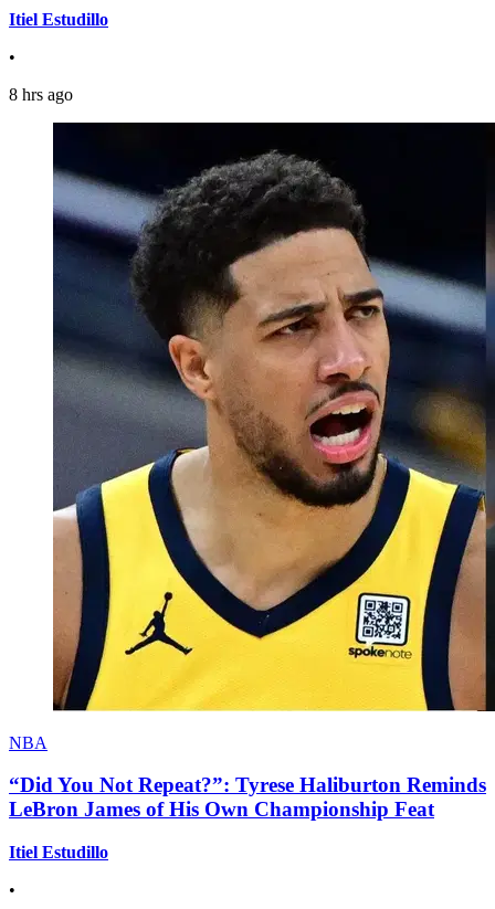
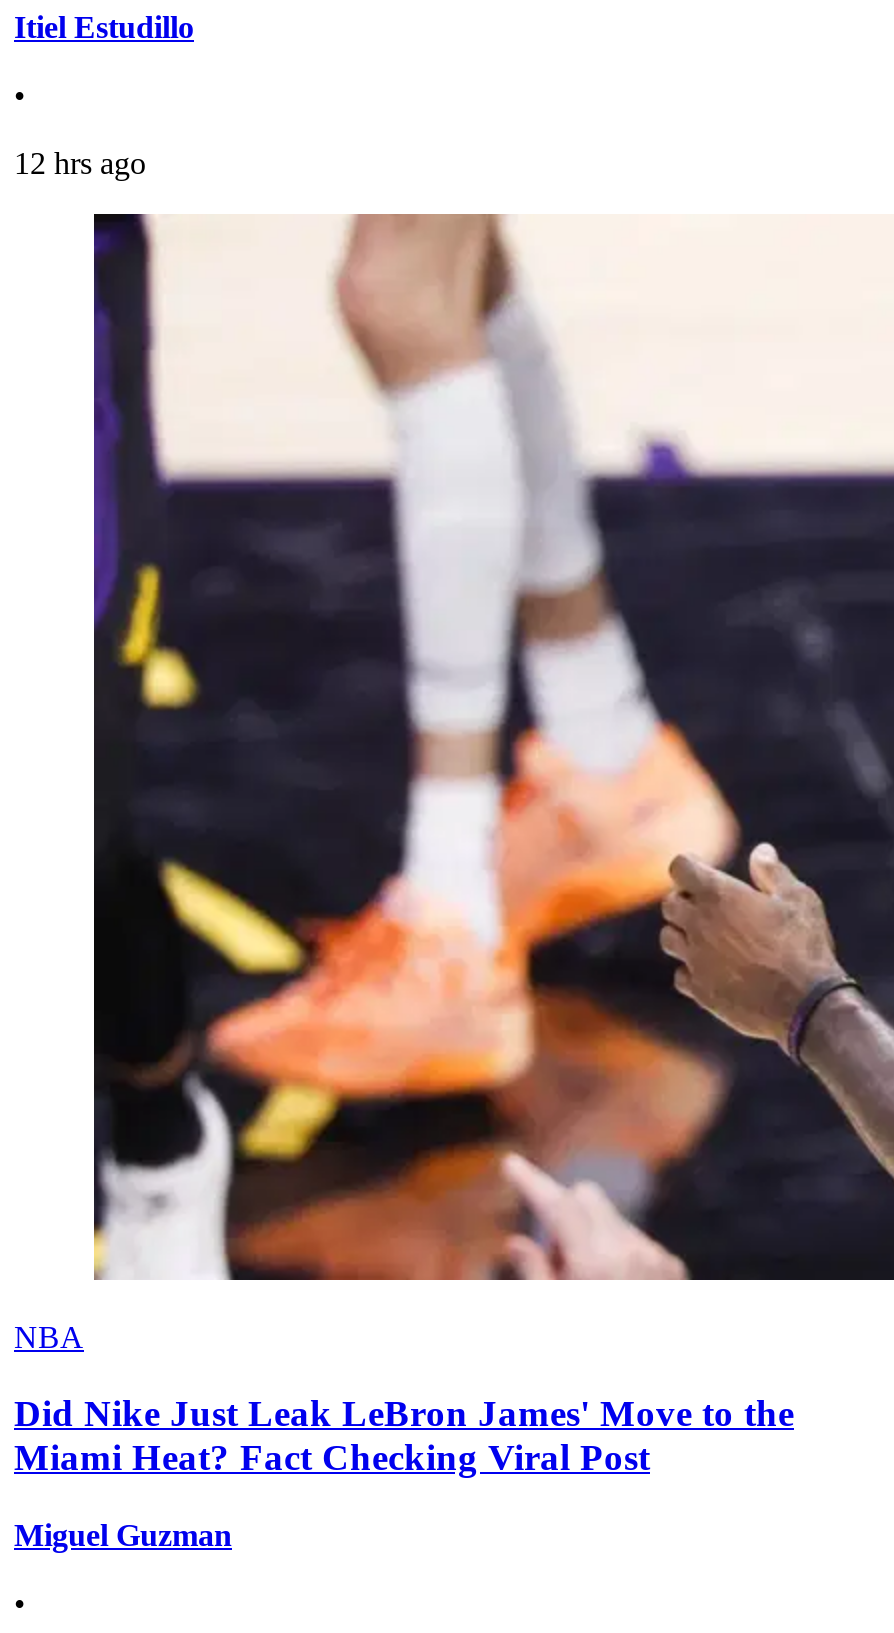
- 8 hrs ago
+ 12 hrs ago

- [image]
+ [image]

- “Did You Not Repeat?”: Tyrese Haliburton Reminds
- LeBron James of His Own Championship Feat
+ Did Nike Just Leak LeBron James' Move to the
+ Miami Heat? Fact Checking Viral Post

- Itiel Estudillo
+ Miguel Guzman
